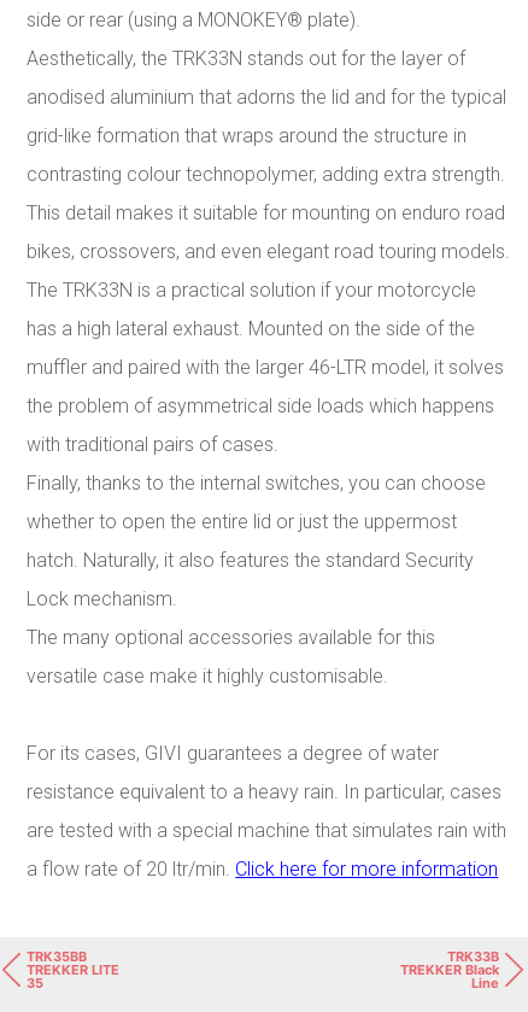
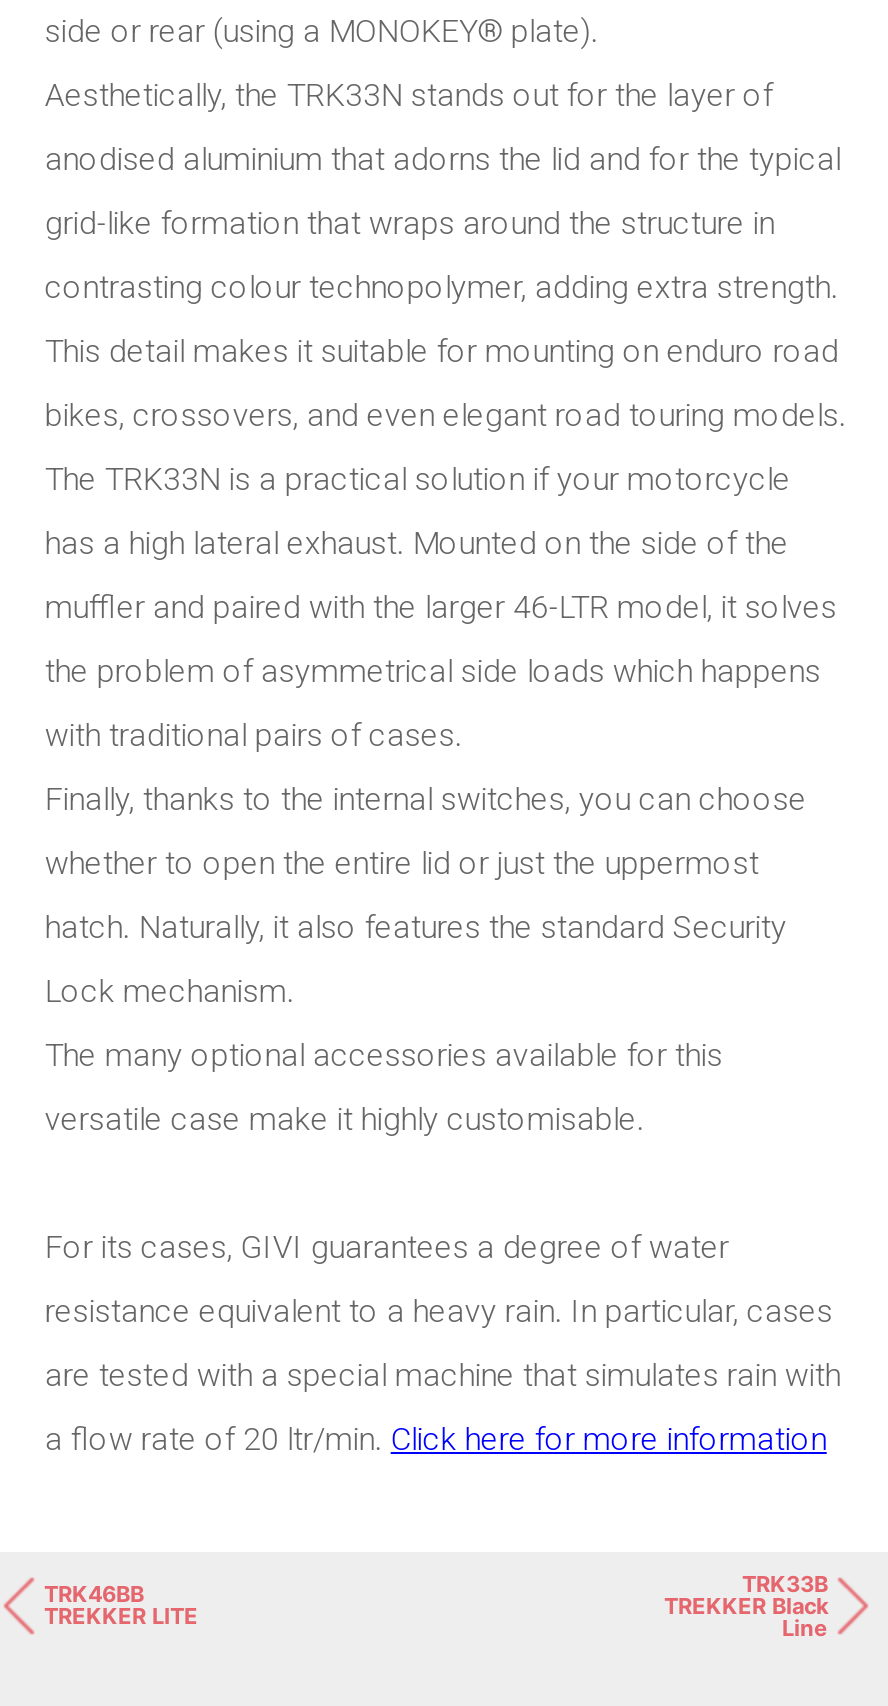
- TRK35BB
+ TRK46BB

- 35
